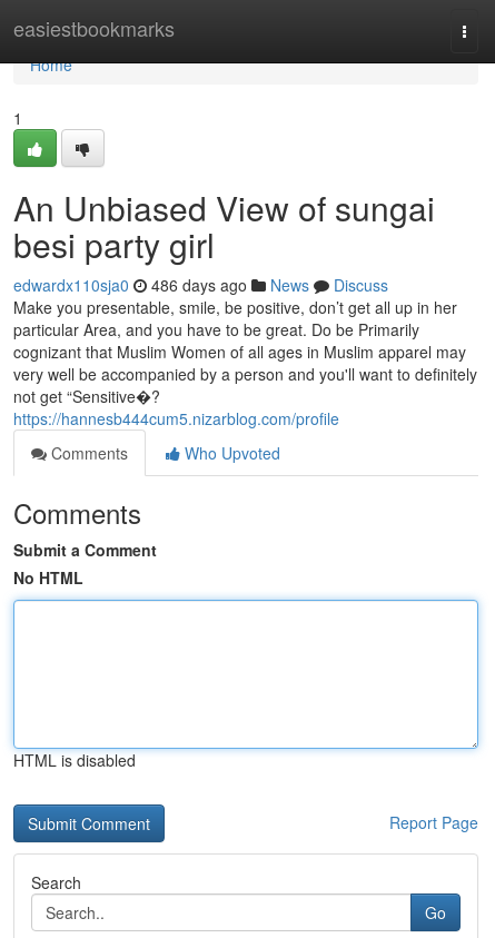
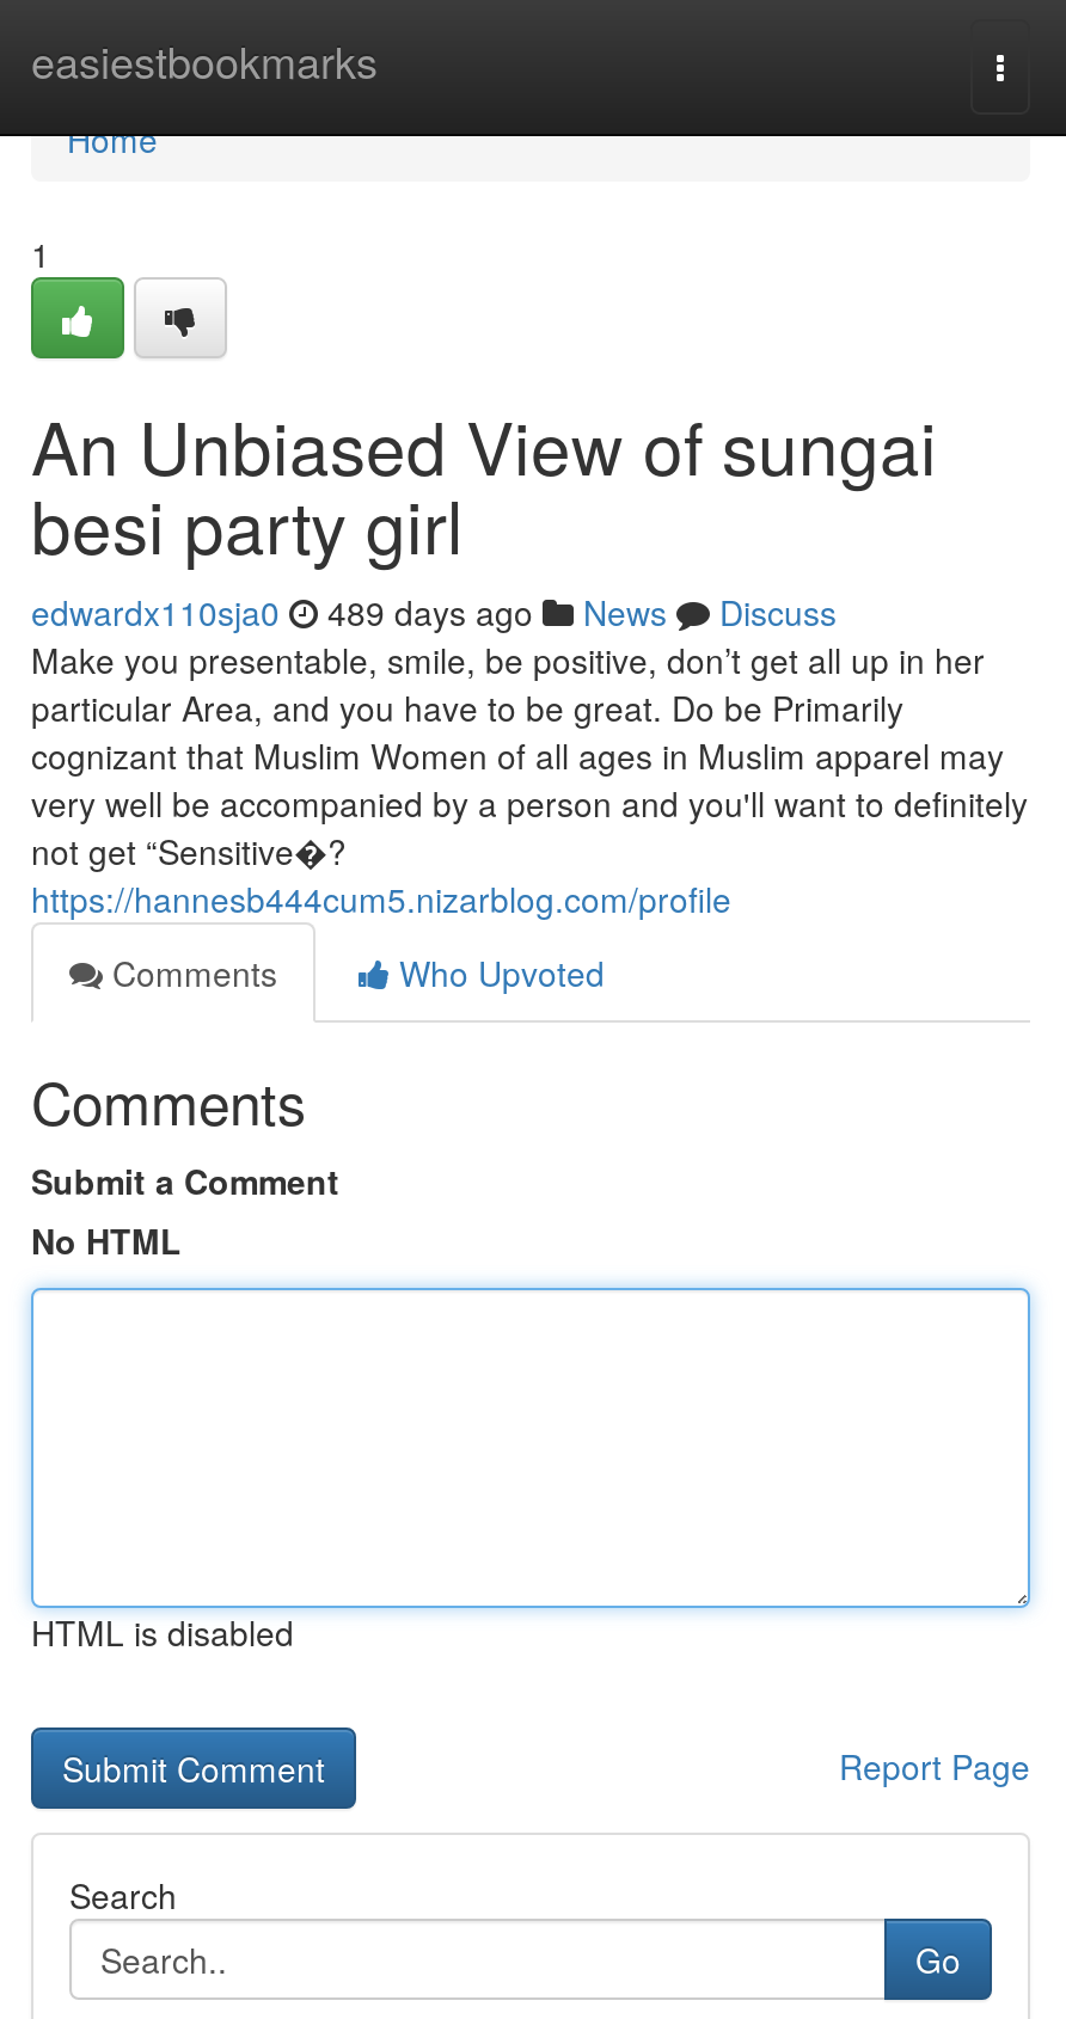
- edwardx110sja0 486 days ago News Discuss
+ edwardx110sja0 489 days ago News Discuss
